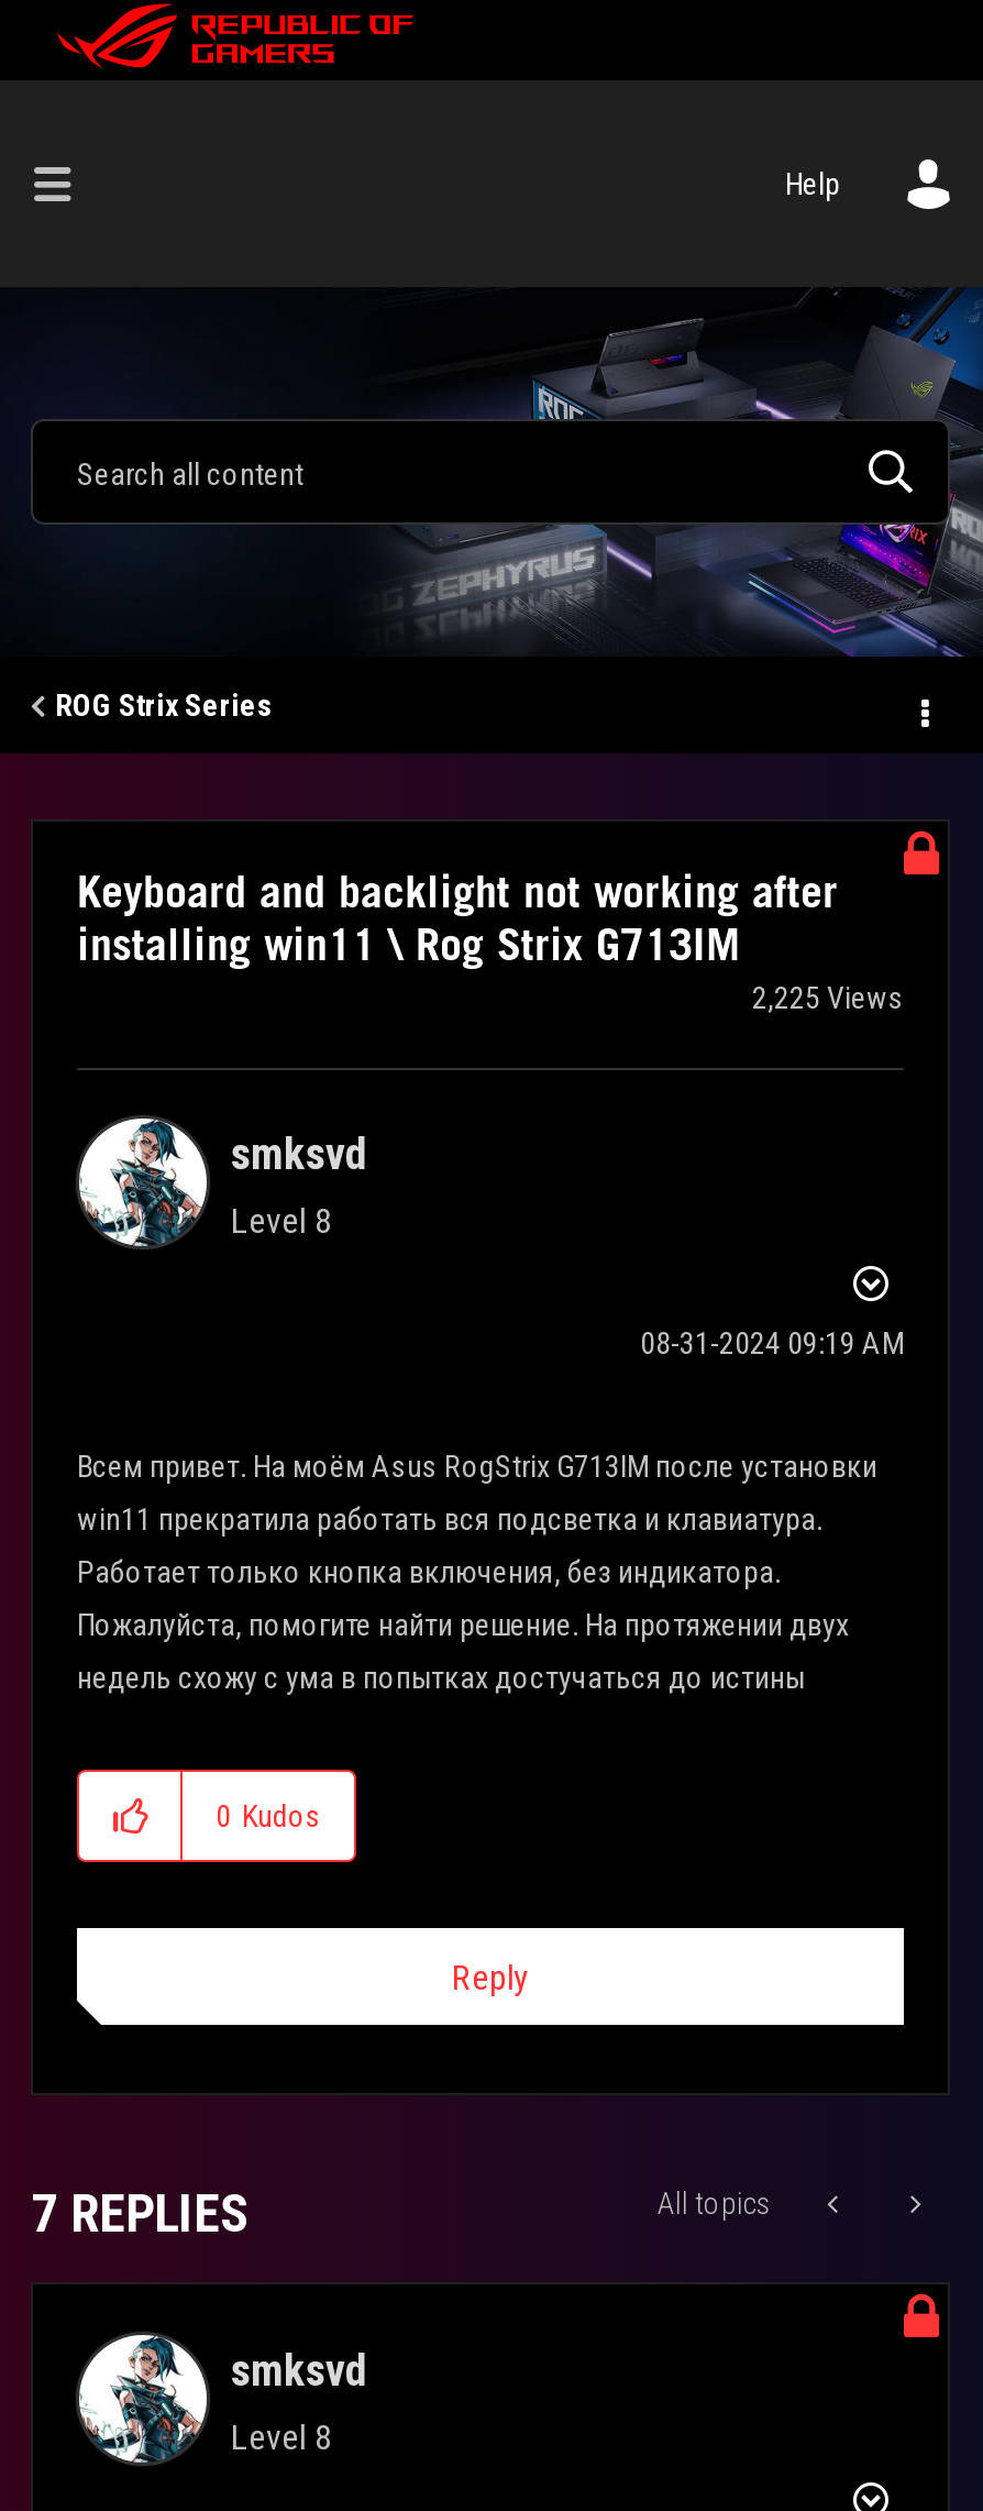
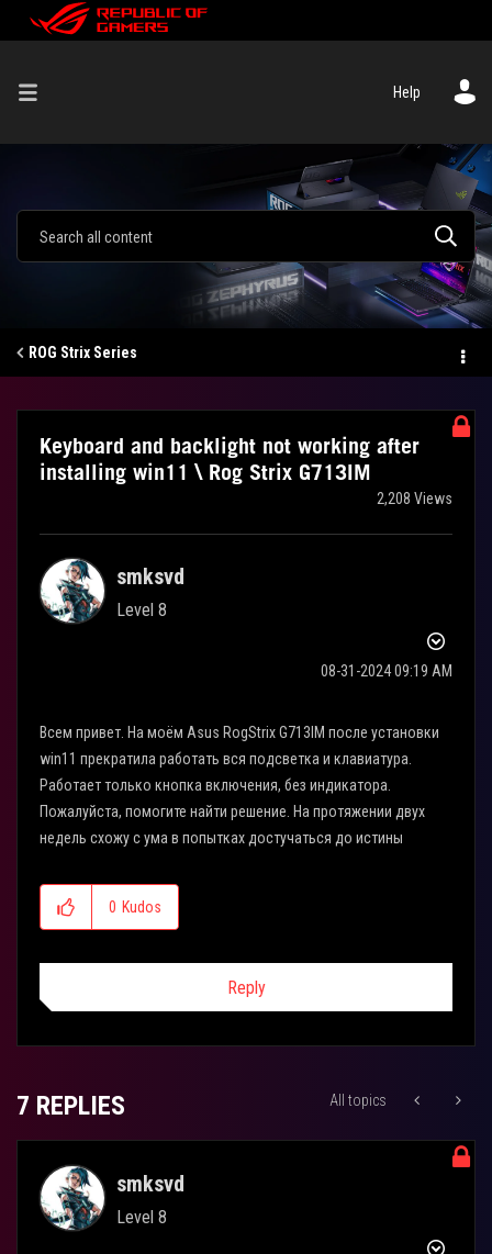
- 2,225 Views
+ 2,208 Views
